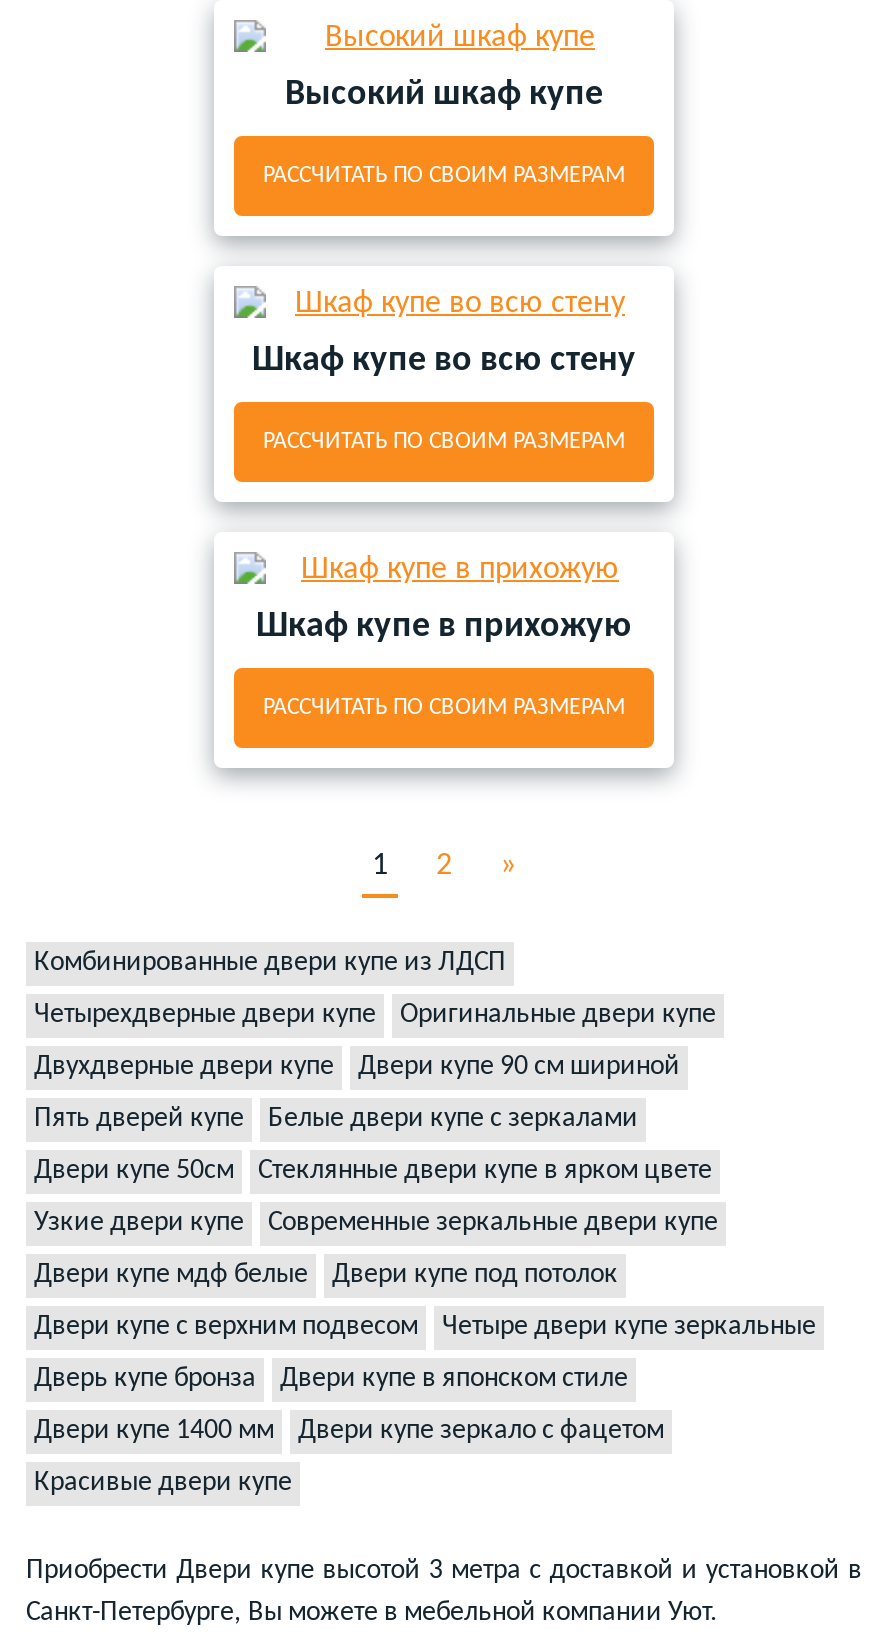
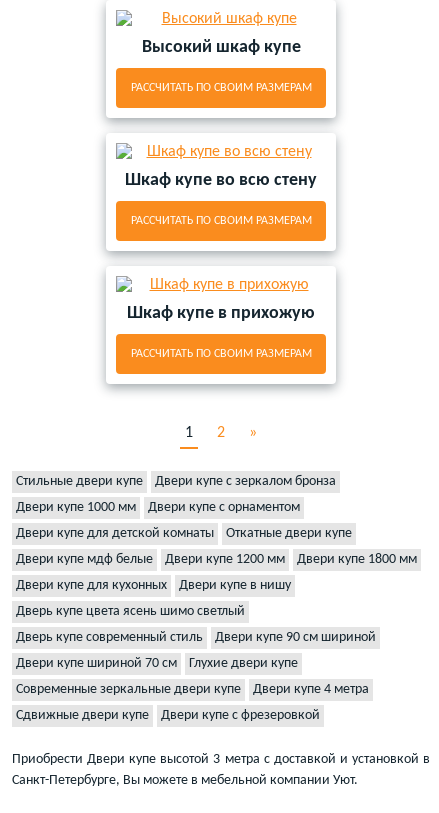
- Комбинированные двери купе из ЛДСП
- Четырехдверные двери купе
- Оригинальные двери купе
- Двухдверные двери купе
- Пять дверей купе
- Белые двери купе с зеркалами
- Двери купе 50см
- Стеклянные двери купе в ярком цвете
- Узкие двери купе
+ Стильные двери купе
+ Двери купе с зеркалом бронза
+ Двери купе 1000 мм
+ Двери купе с орнаментом
+ Двери купе для детской комнаты
+ Откатные двери купе

moved down: Двери купе 90 см шириной

moved down: Современные зеркальные двери купе

- Двери купе под потолок
- Двери купе с верхним подвесом
- Четыре двери купе зеркальные
- Дверь купе бронза
- Двери купе в японском стиле
- Двери купе 1400 мм
- Двери купе зеркало с фацетом
- Красивые двери купе
+ Двери купе 1200 мм
+ Двери купе 1800 мм
+ Двери купе для кухонных
+ Двери купе в нишу
+ Дверь купе цвета ясень шимо светлый
+ Дверь купе современный стиль
+ Двери купе шириной 70 см
+ Глухие двери купе
+ Двери купе 4 метра
+ Сдвижные двери купе
+ Двери купе с фрезеровкой

moved up: Двери купе мдф белые
